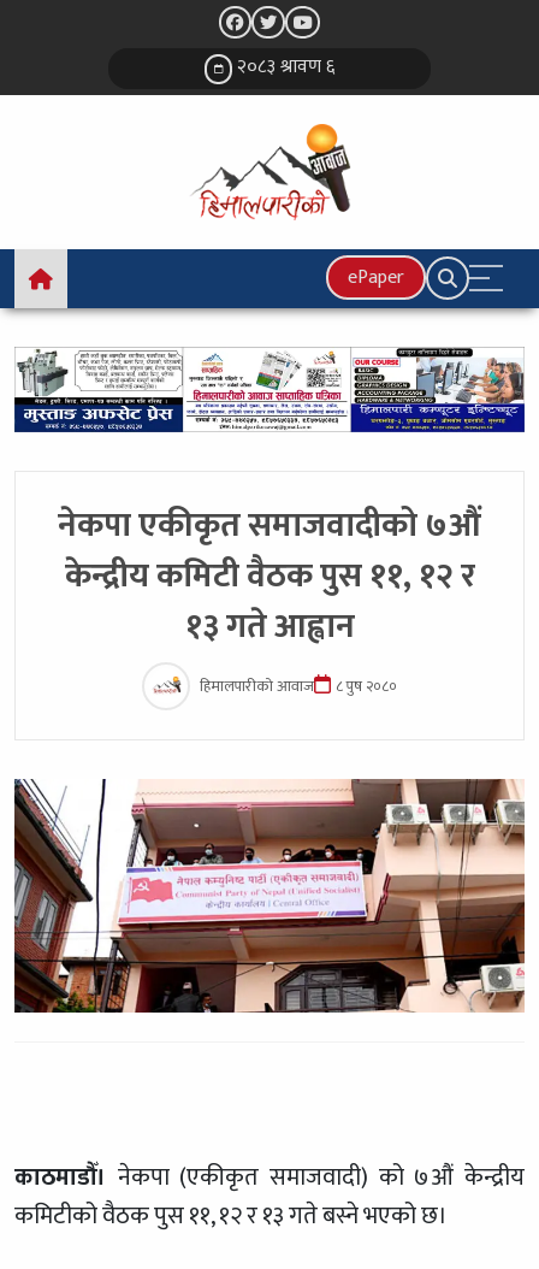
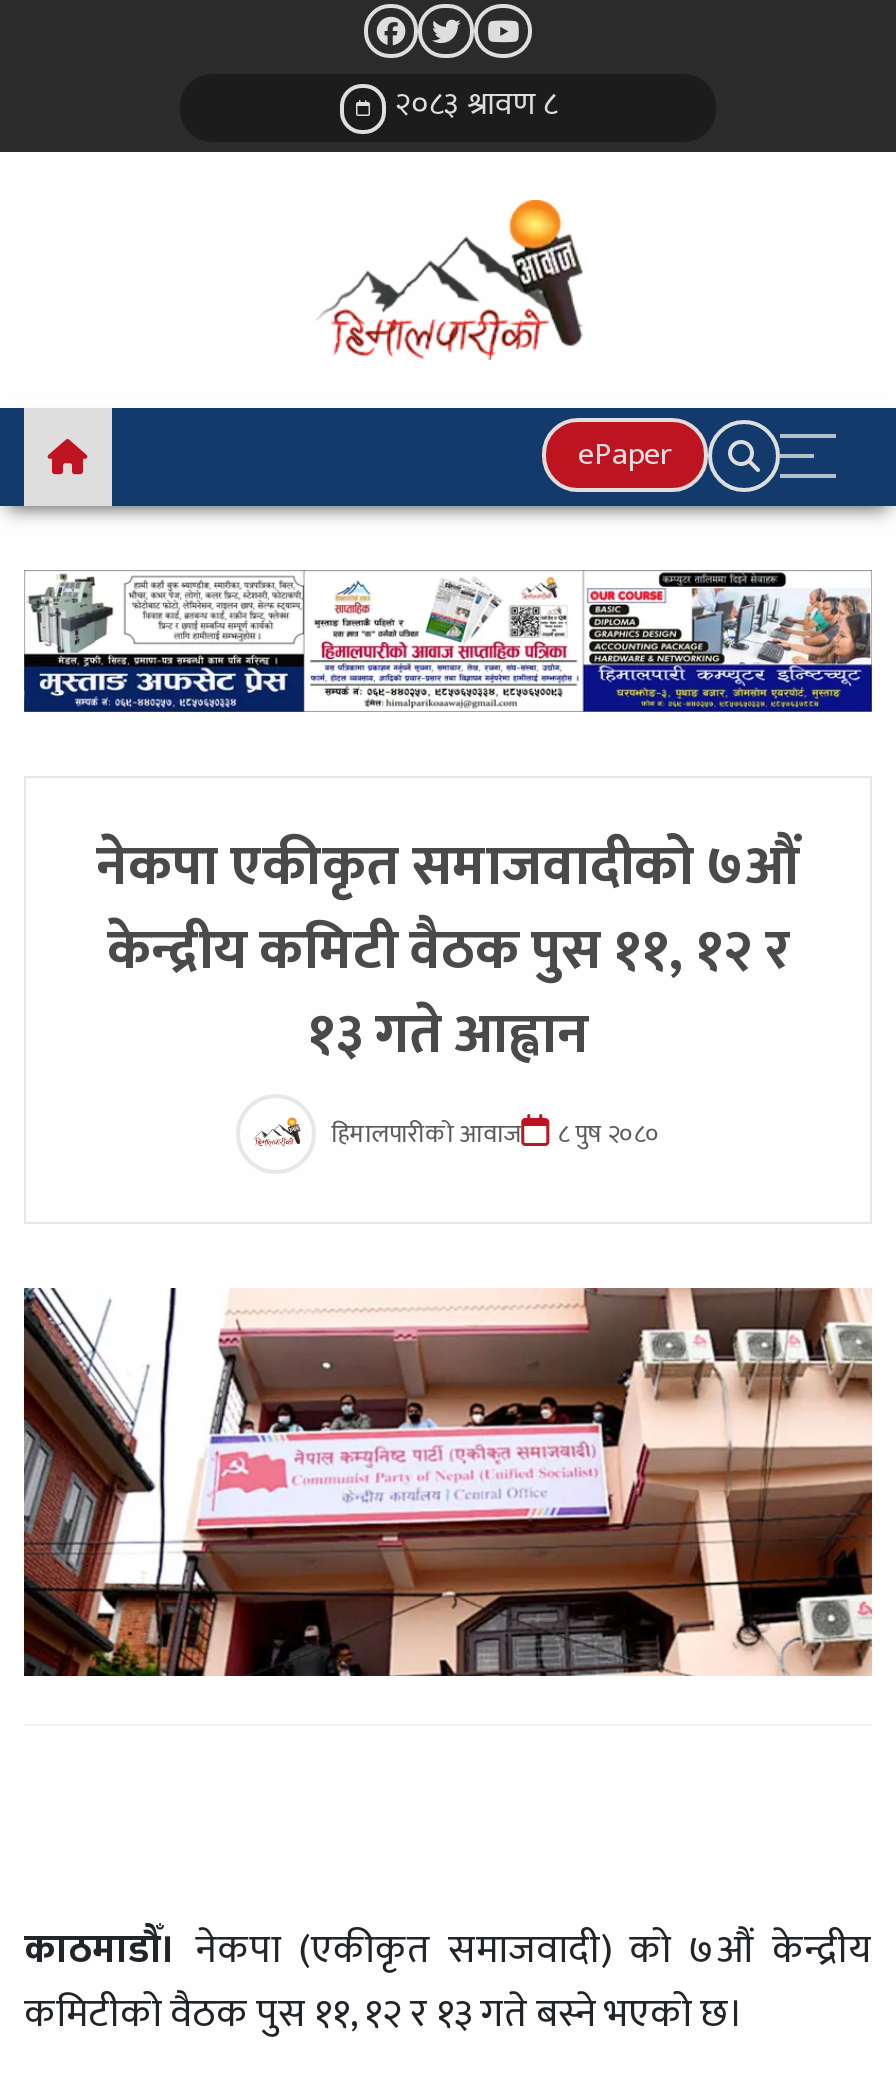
- २०८३ श्रावण ६
+ २०८३ श्रावण ८
